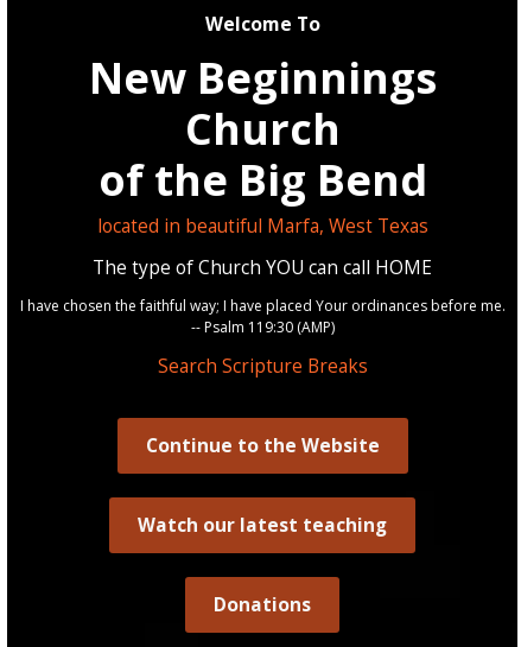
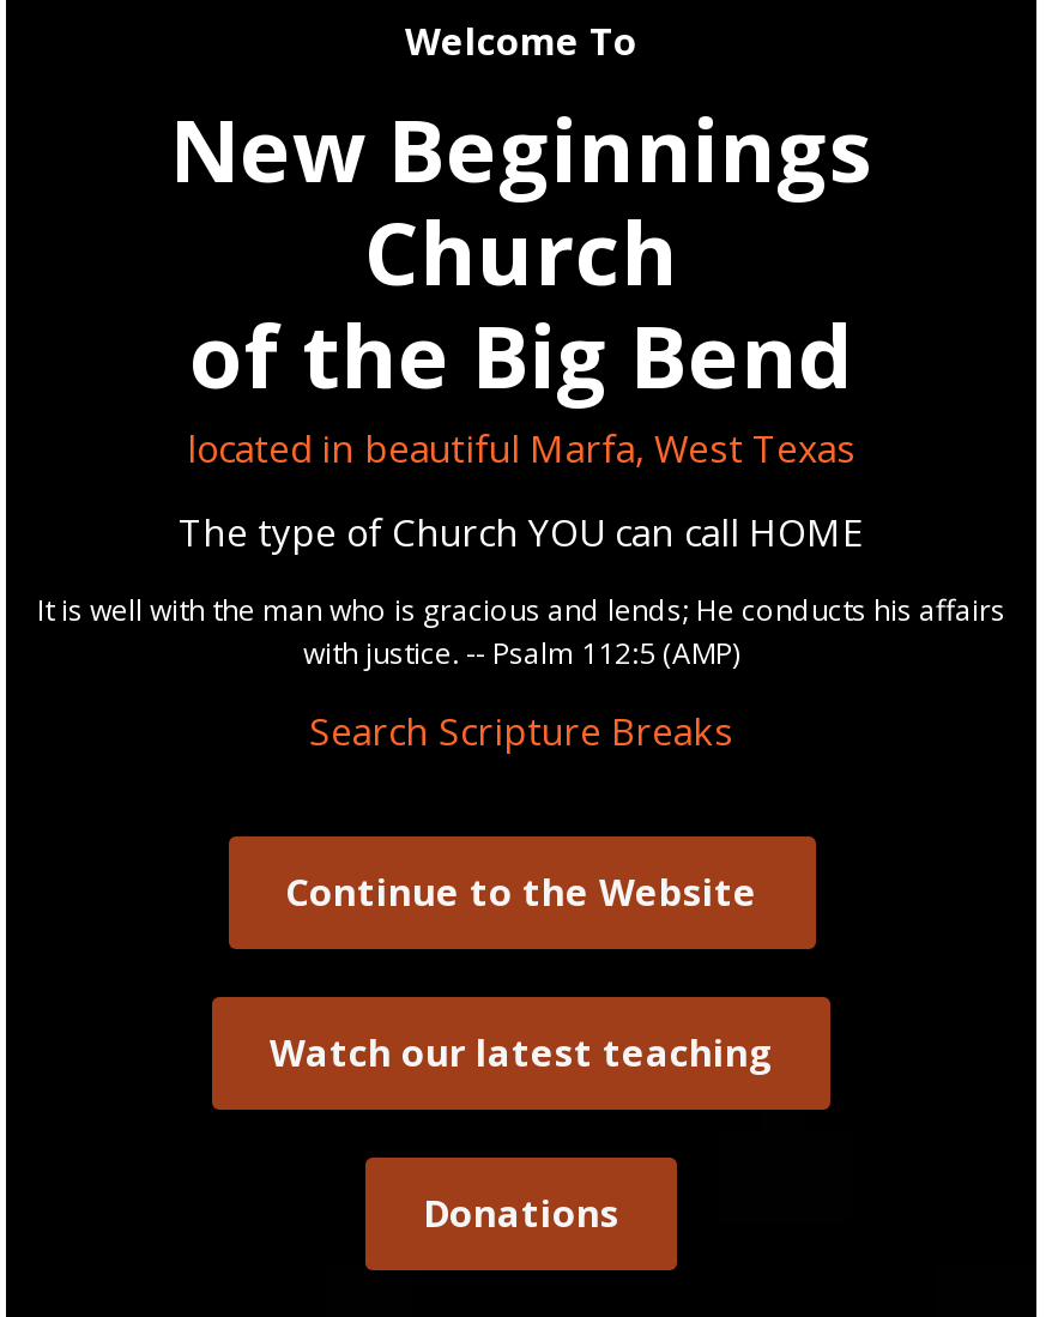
- I have chosen the faithful way; I have placed Your ordinances before me.
- -- Psalm 119:30 (AMP)
+ It is well with the man who is gracious and lends; He conducts his affairs
+ with justice. -- Psalm 112:5 (AMP)
